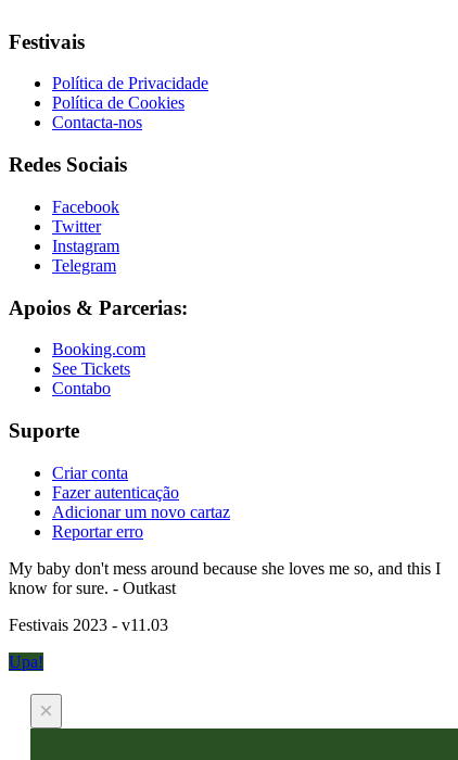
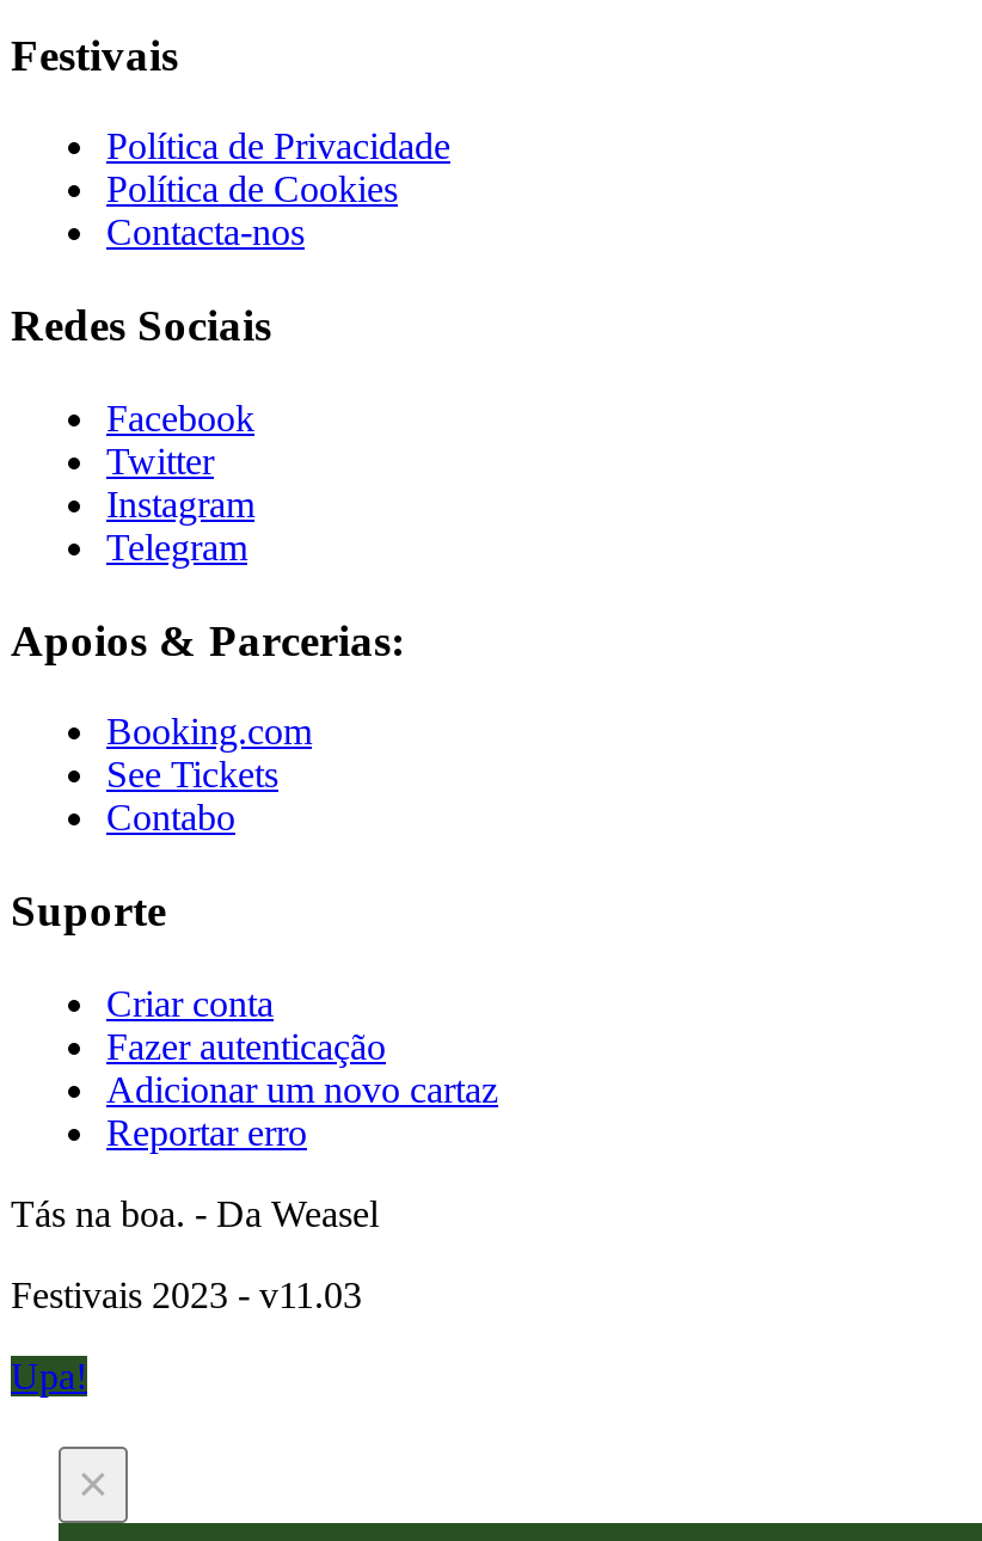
- My baby don't mess around because she loves me so, and this I
- know for sure. - Outkast
+ Tás na boa. - Da Weasel
